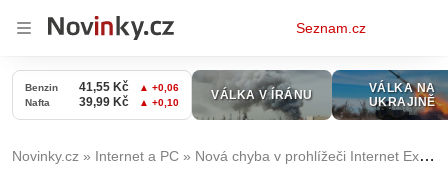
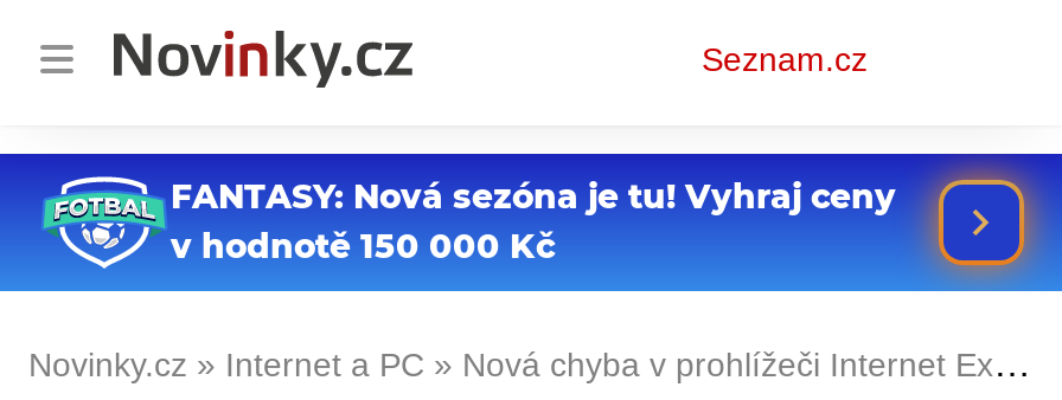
- [image]
+ [image]
